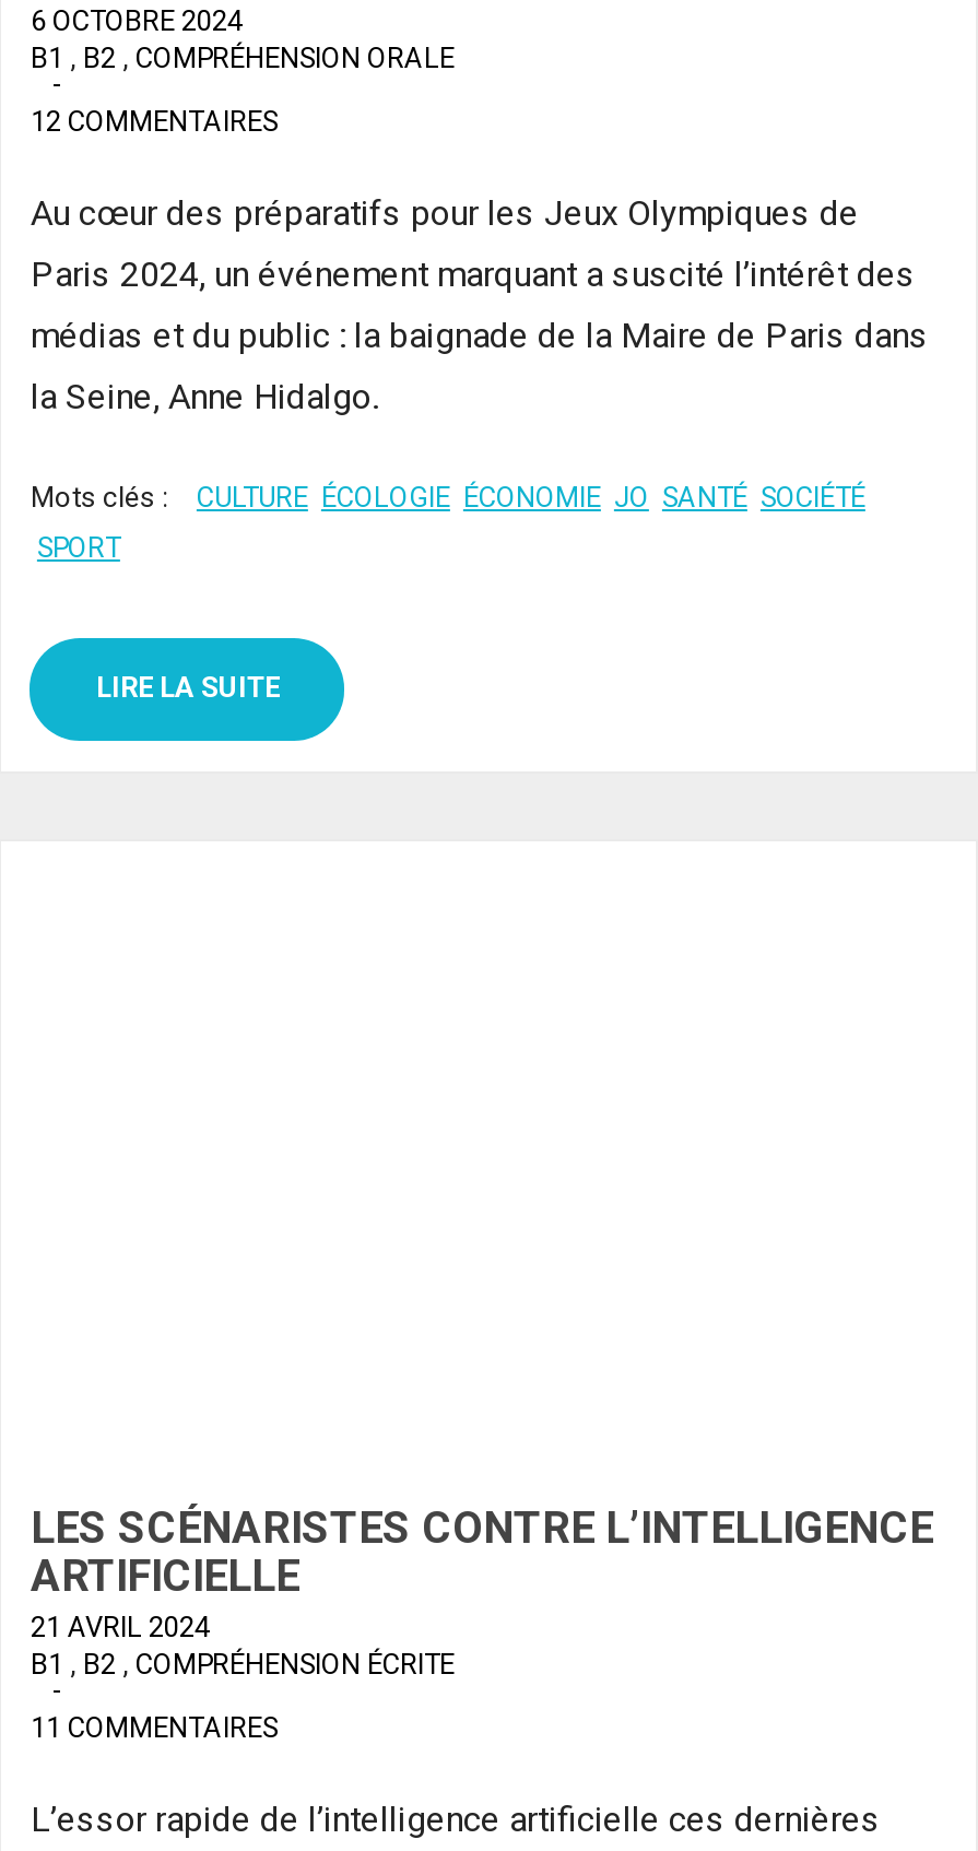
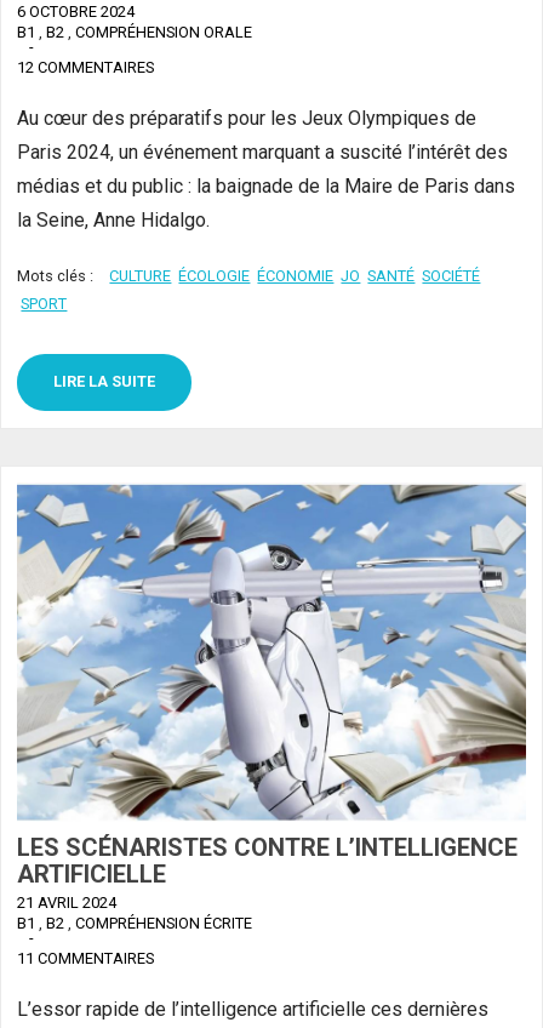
+ [image]
